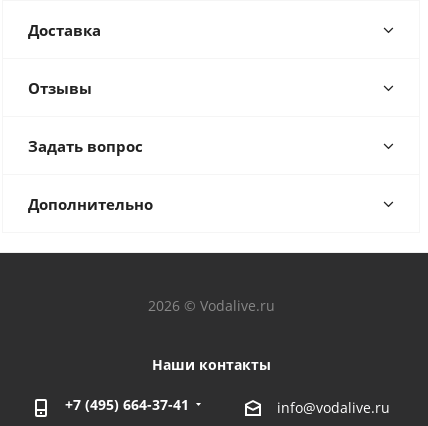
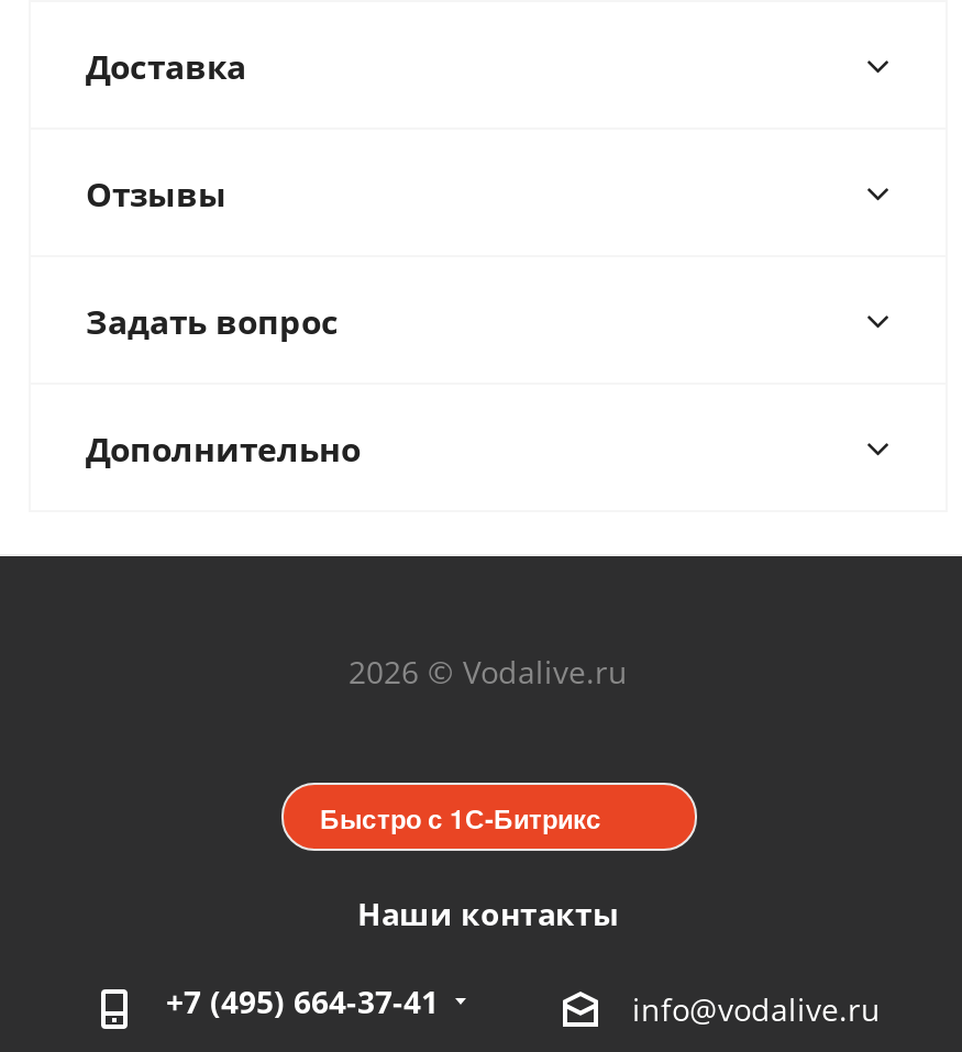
+ Быстро с 1С-Битрикс
